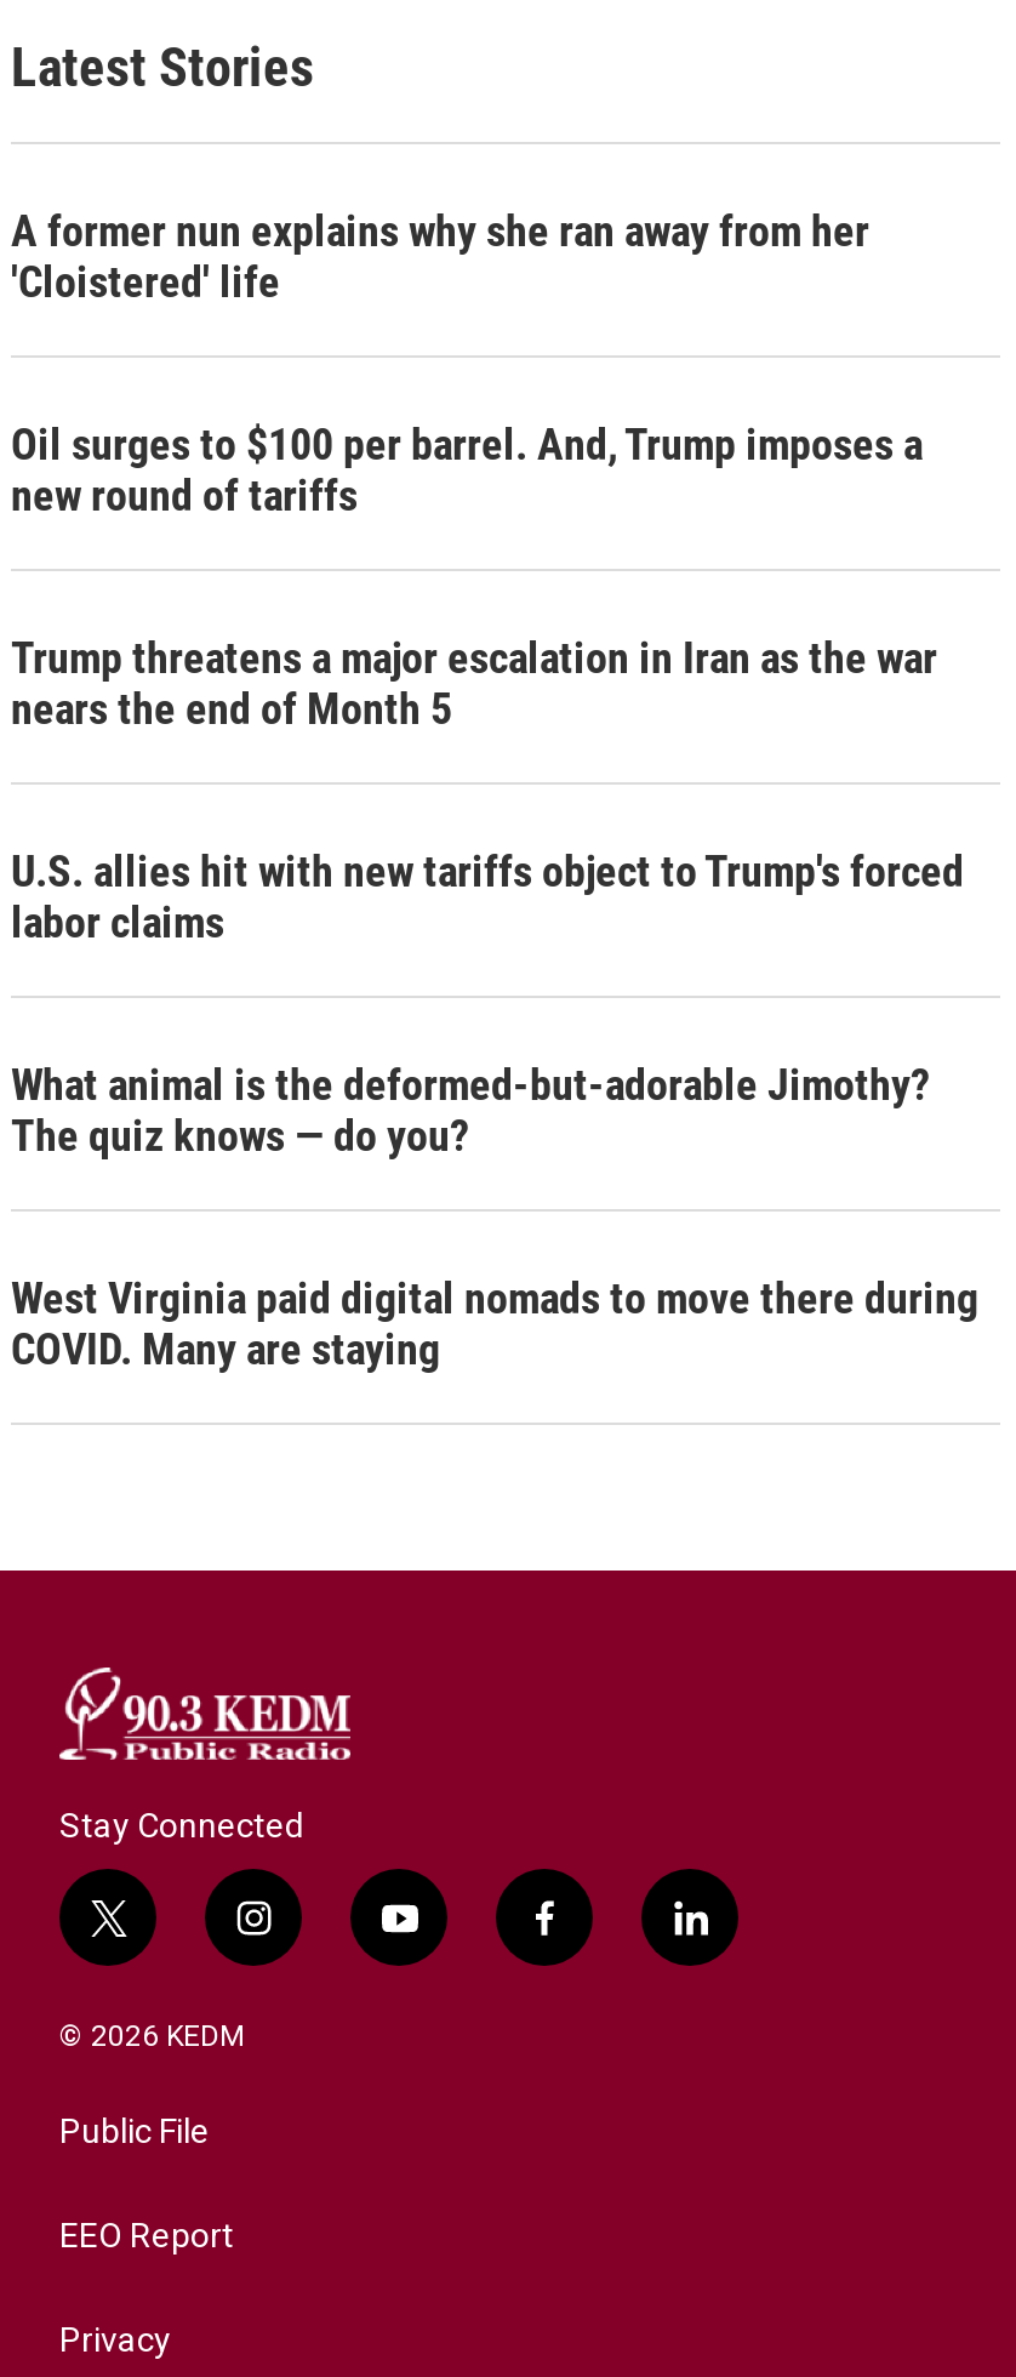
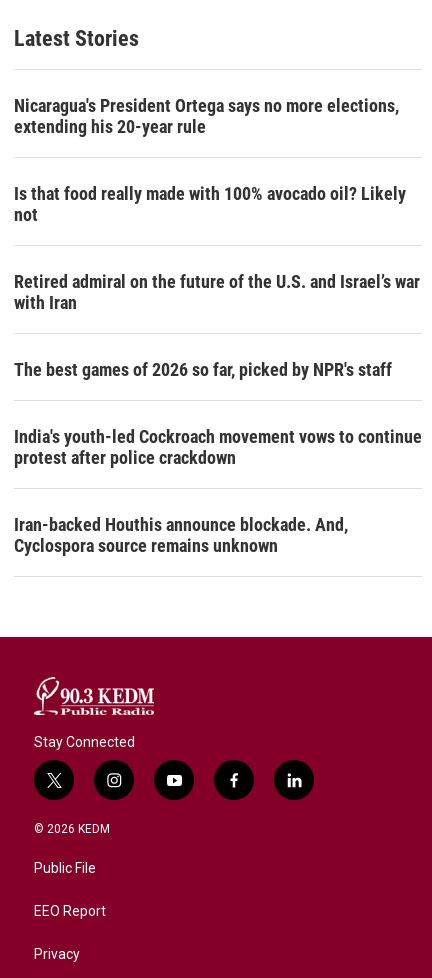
- A former nun explains why she ran away from her
- 'Cloistered' life
+ Nicaragua's President Ortega says no more elections,
+ extending his 20-year rule

- Oil surges to $100 per barrel. And, Trump imposes a
- new round of tariffs
+ Is that food really made with 100% avocado oil? Likely
+ not

- Trump threatens a major escalation in Iran as the war
- nears the end of Month 5
+ Retired admiral on the future of the U.S. and Israel’s war
+ with Iran

- U.S. allies hit with new tariffs object to Trump's forced
- labor claims
+ The best games of 2026 so far, picked by NPR's staff

- What animal is the deformed-but-adorable Jimothy?
- The quiz knows — do you?
+ India's youth-led Cockroach movement vows to continue
+ protest after police crackdown

- West Virginia paid digital nomads to move there during
- COVID. Many are staying
+ Iran-backed Houthis announce blockade. And,
+ Cyclospora source remains unknown
